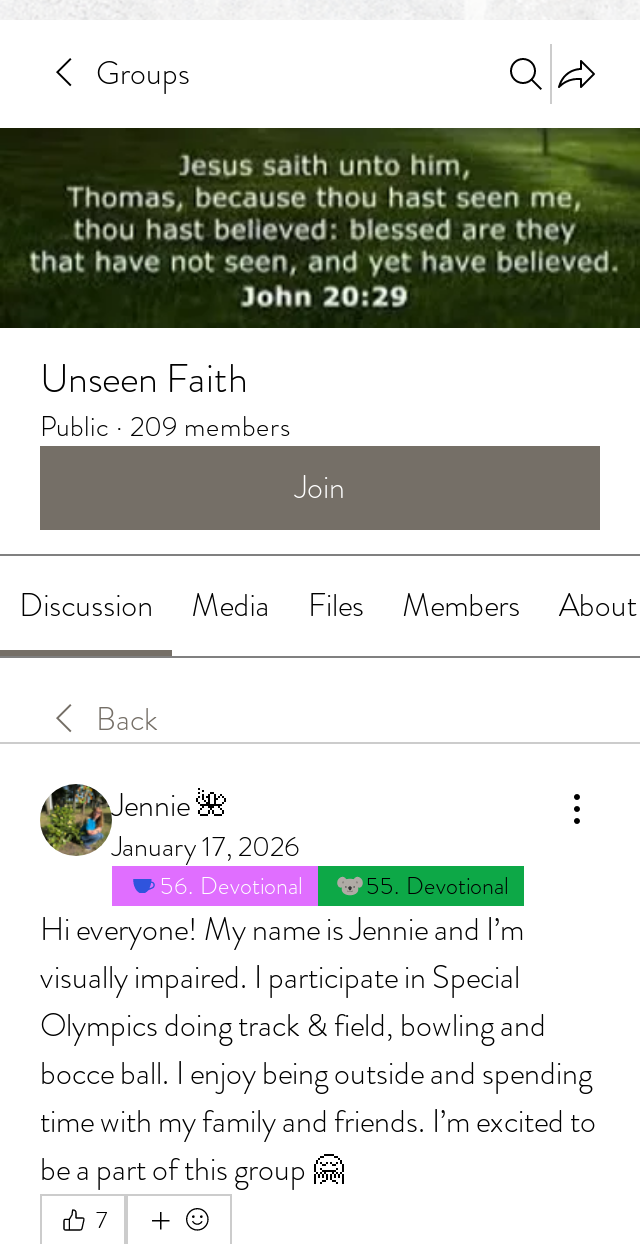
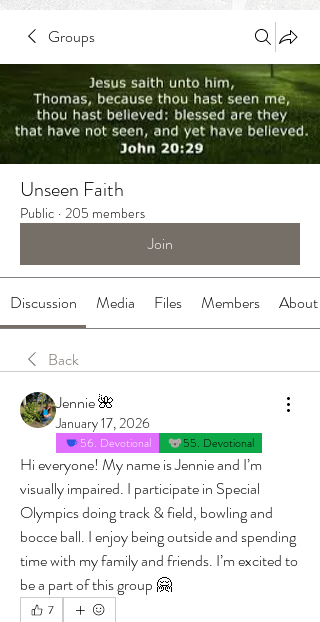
- Public · 209 members
+ Public · 205 members
